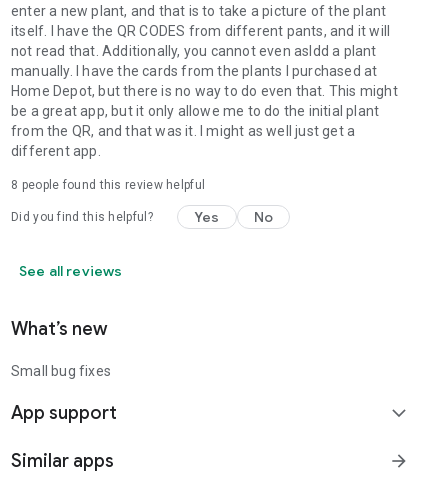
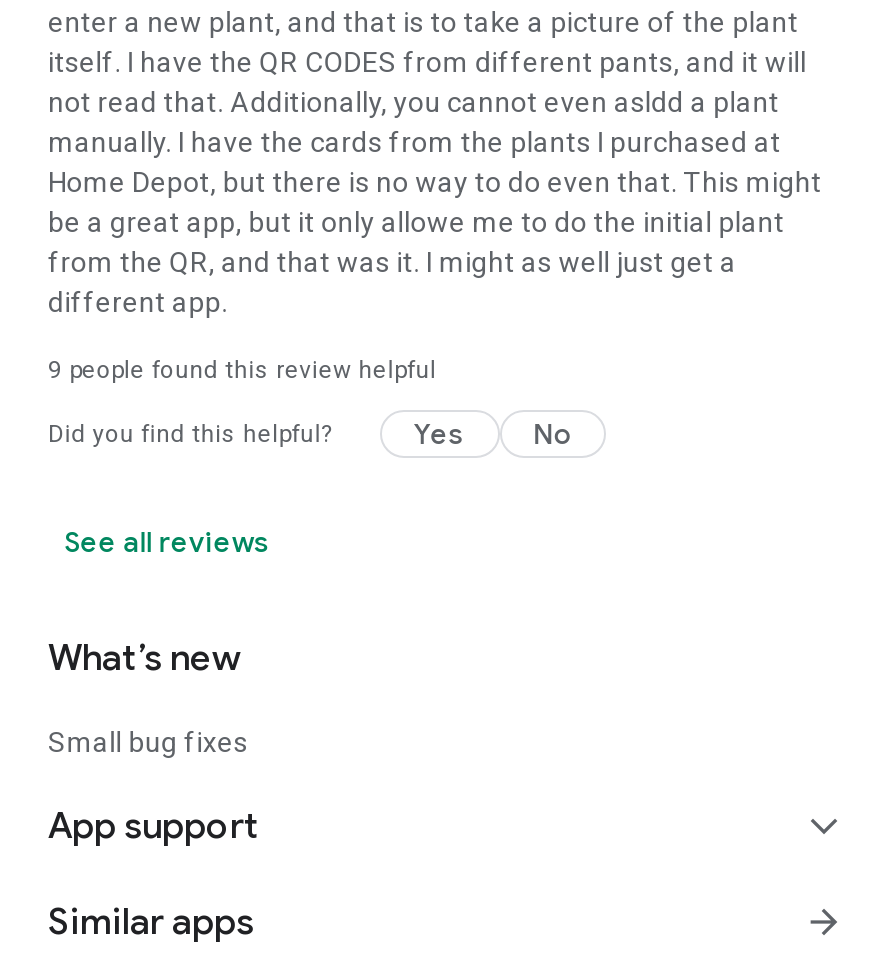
- 8 people found this review helpful
+ 9 people found this review helpful
